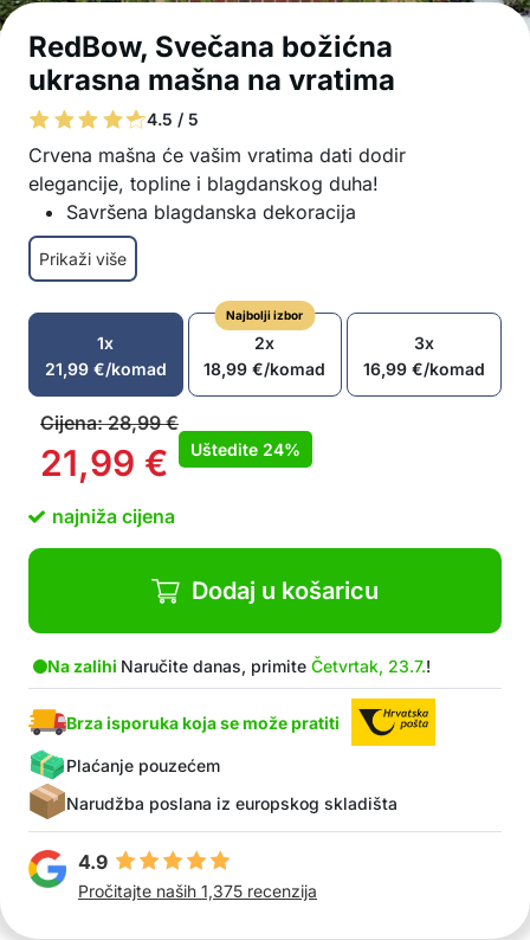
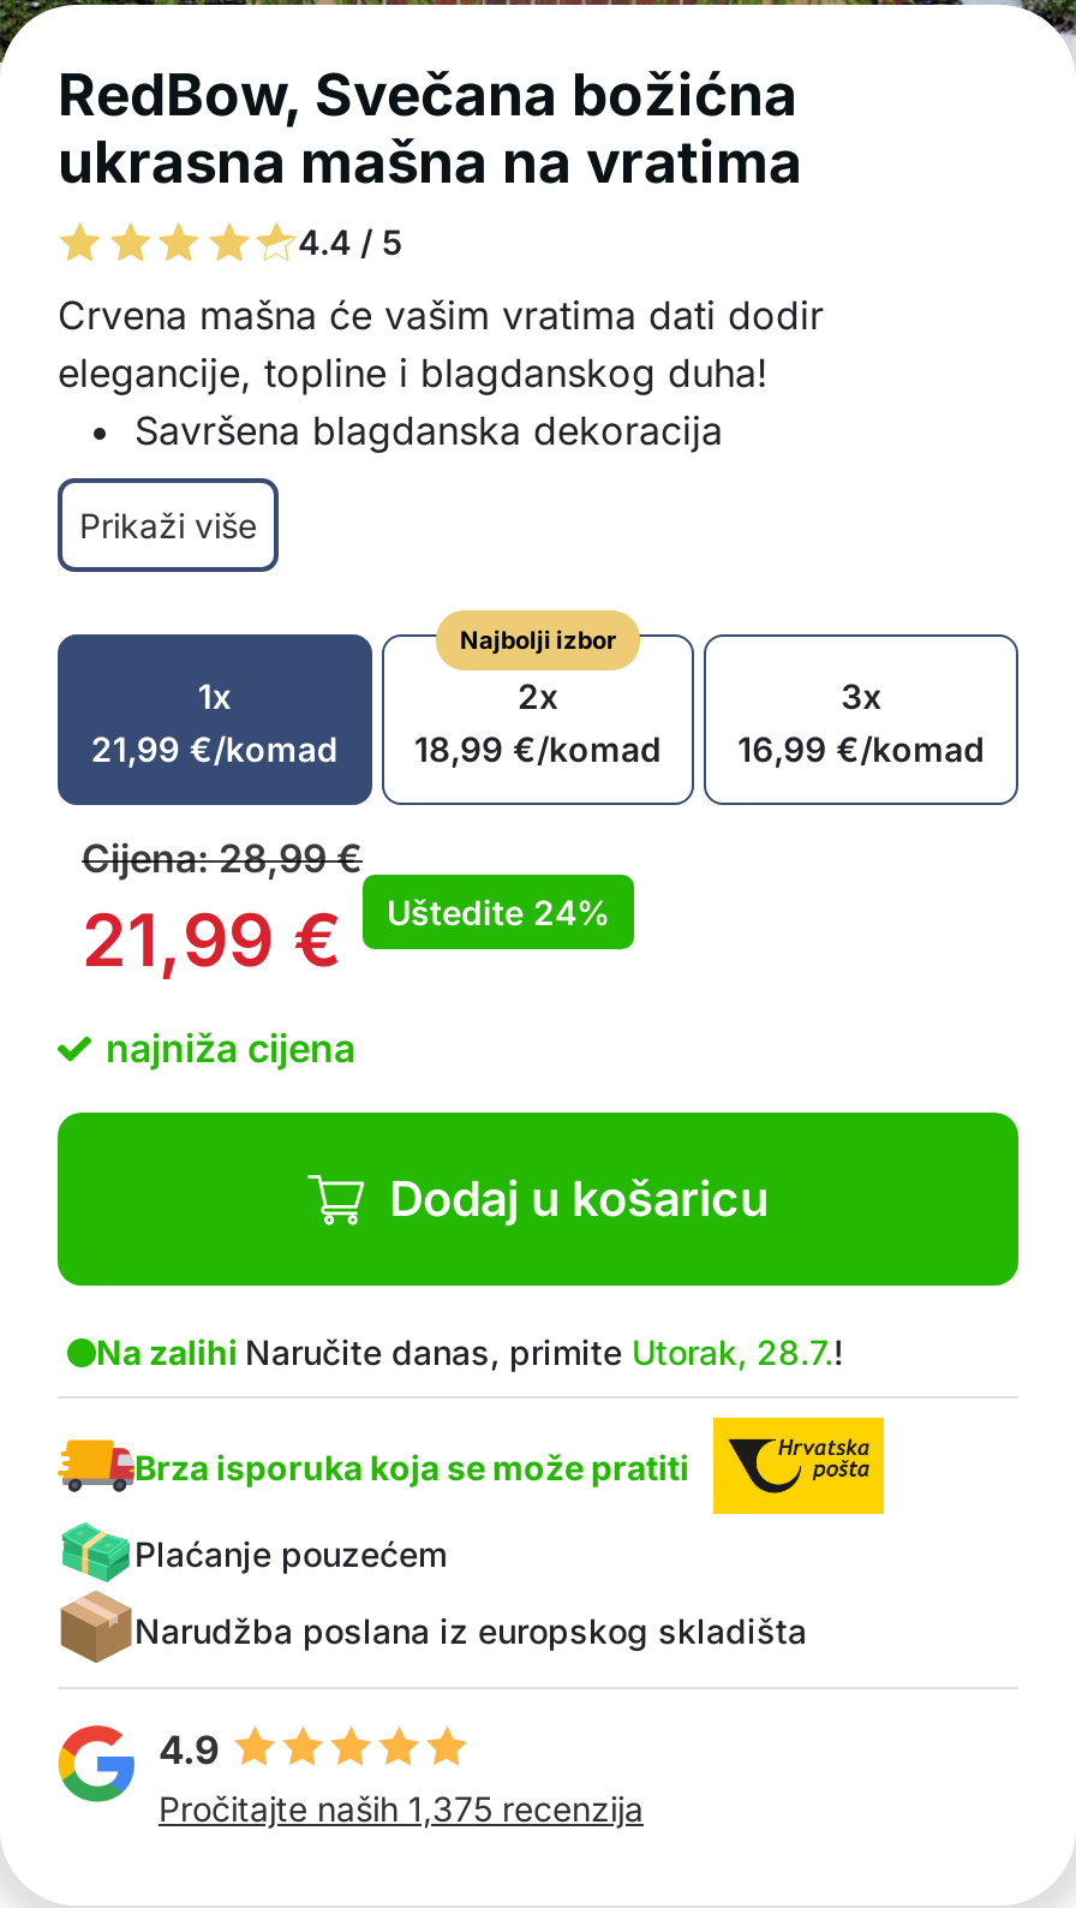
- 4.5 / 5
+ 4.4 / 5

- Na zalihi Naručite danas, primite Četvrtak, 23.7.!
+ Na zalihi Naručite danas, primite Utorak, 28.7.!
